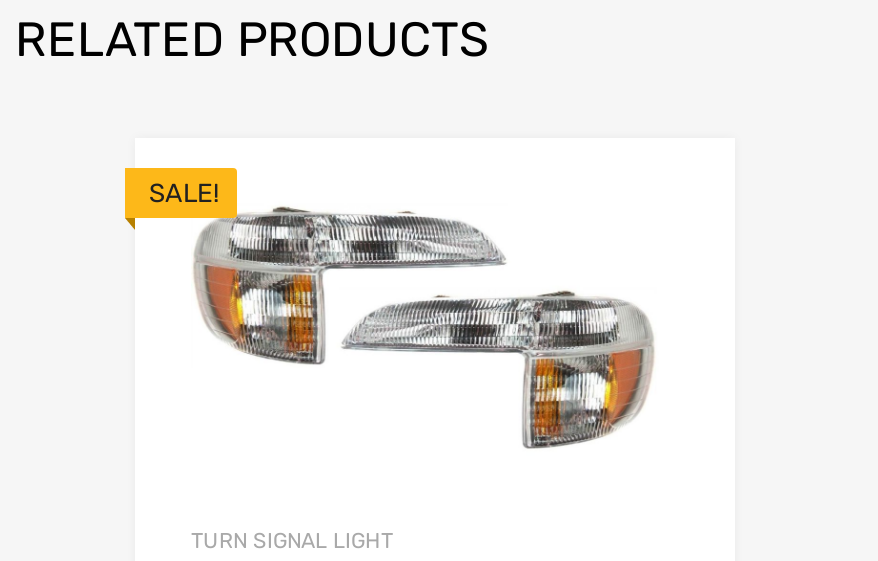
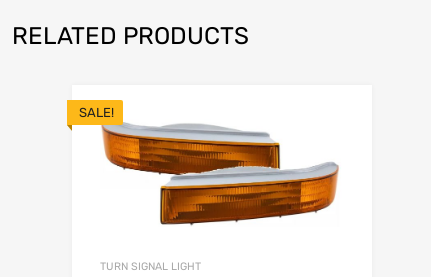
- [image]
+ [image]
